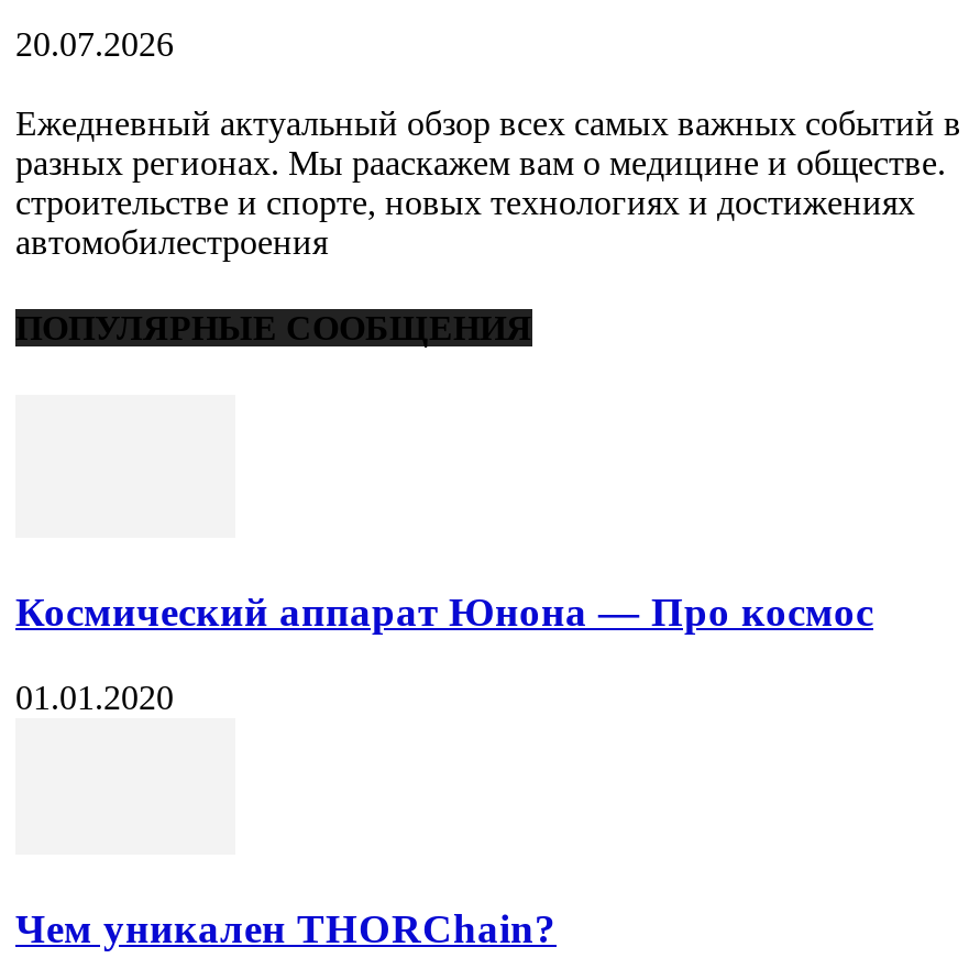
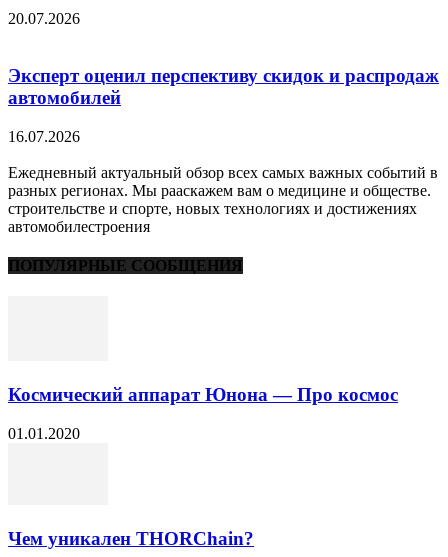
+ Эксперт оценил перспективу скидок и распродаж
+ автомобилей
+ 16.07.2026
